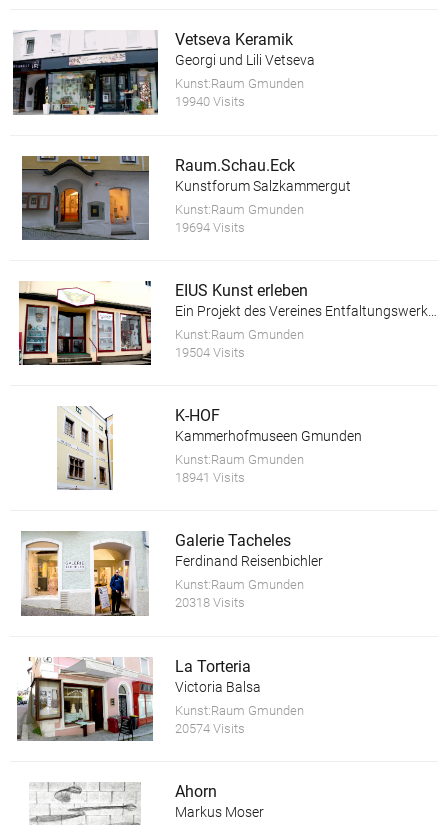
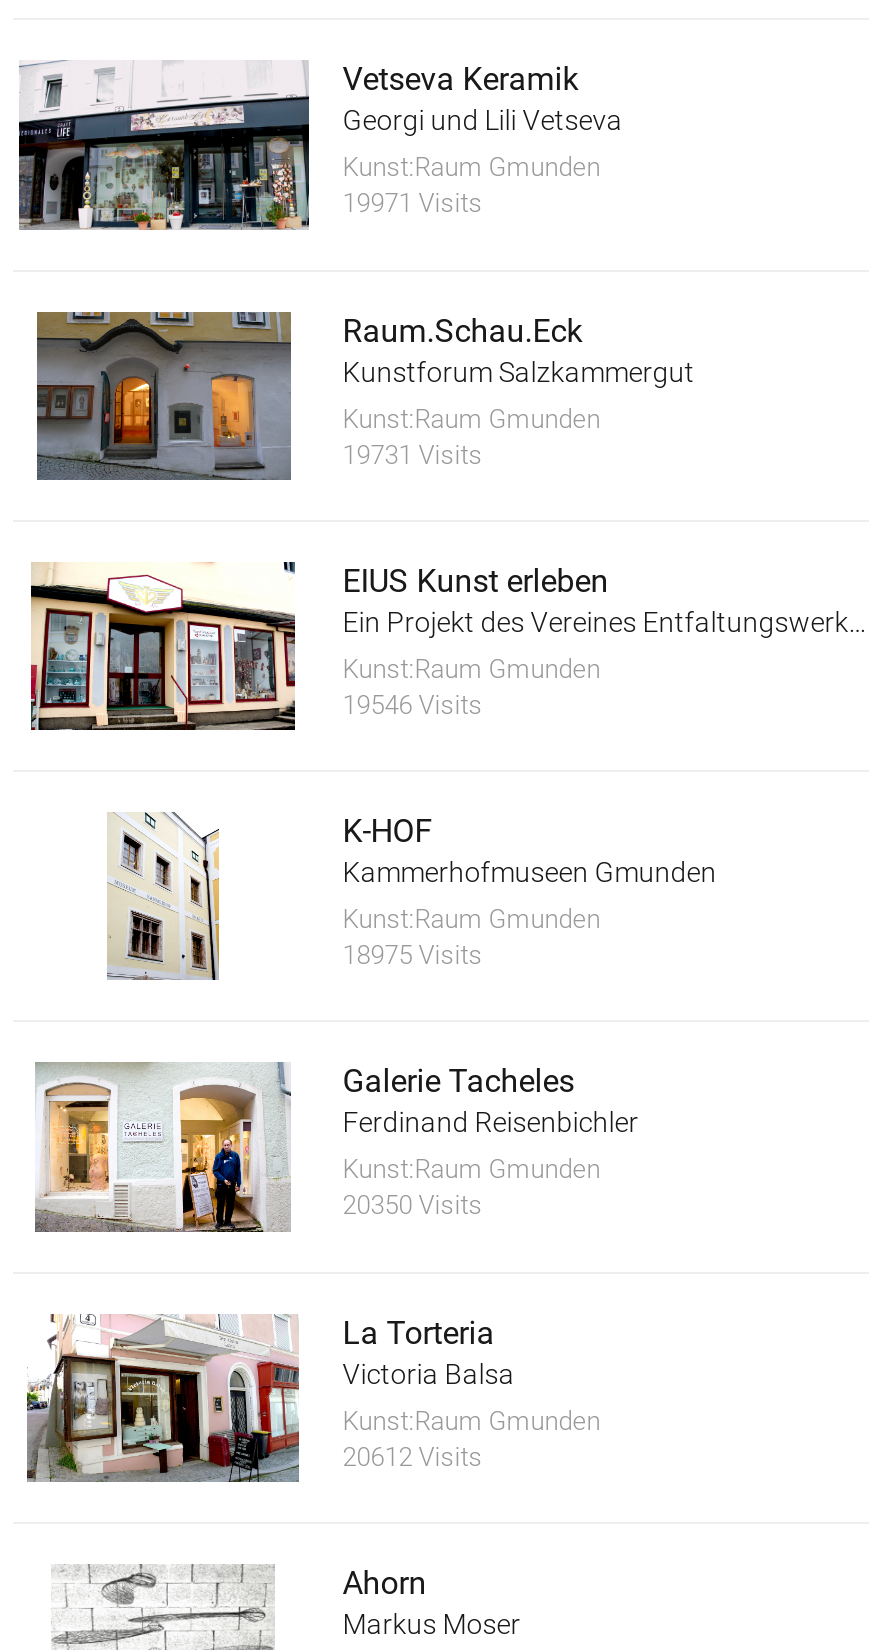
- 19940 Visits
+ 19971 Visits

- 19694 Visits
+ 19731 Visits

- 19504 Visits
+ 19546 Visits

- 18941 Visits
+ 18975 Visits

- 20318 Visits
+ 20350 Visits

- 20574 Visits
+ 20612 Visits
